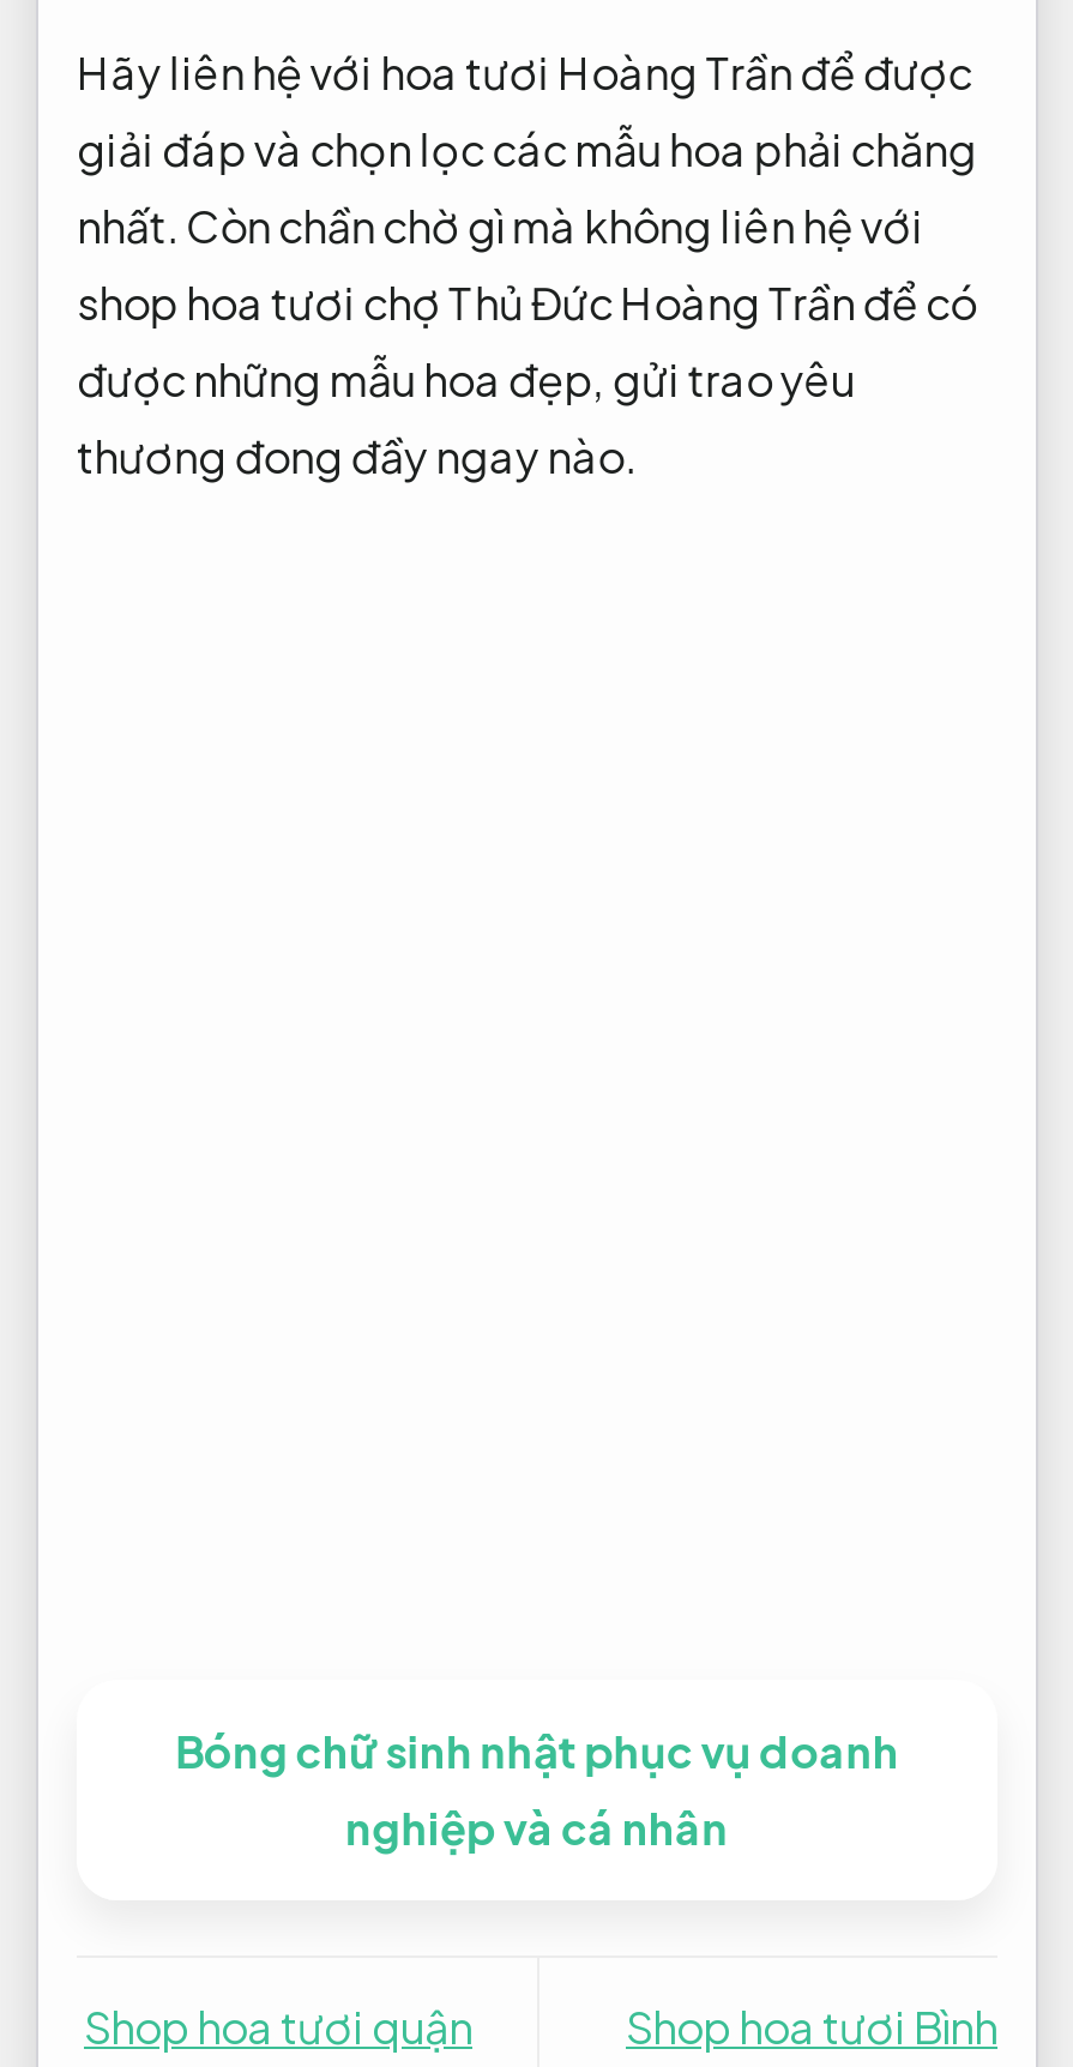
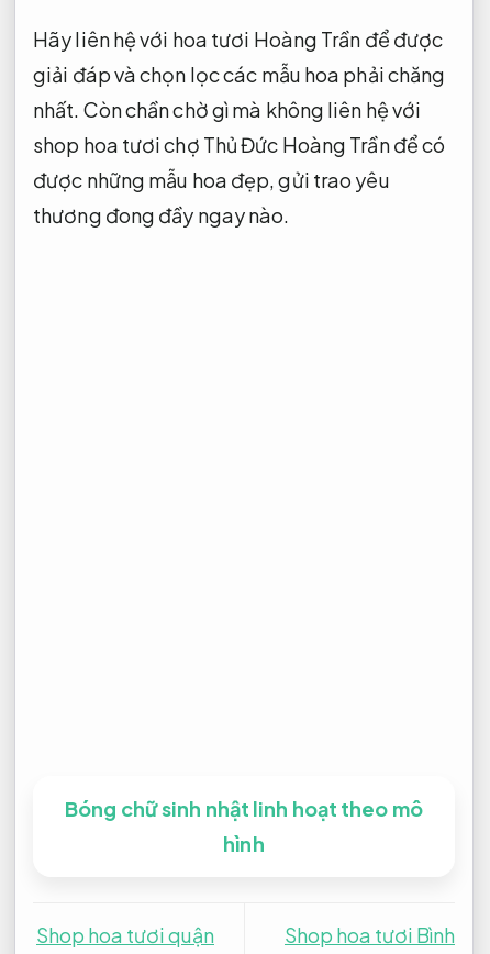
- Bóng chữ sinh nhật phục vụ doanh
- nghiệp và cá nhân
+ Bóng chữ sinh nhật linh hoạt theo mô
+ hình
